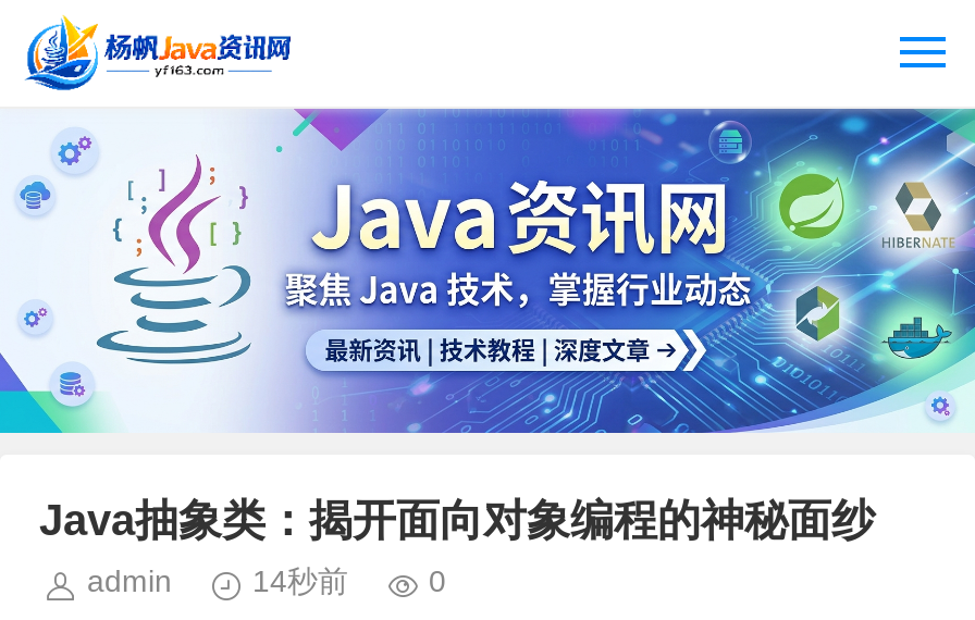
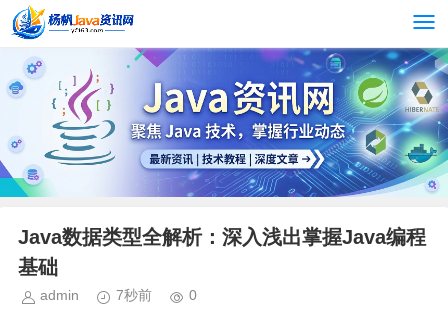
- Java抽象类：揭开面向对象编程的神秘面纱
+ Java数据类型全解析：深入浅出掌握Java编程
+ 基础

- 14秒前
+ 7秒前
